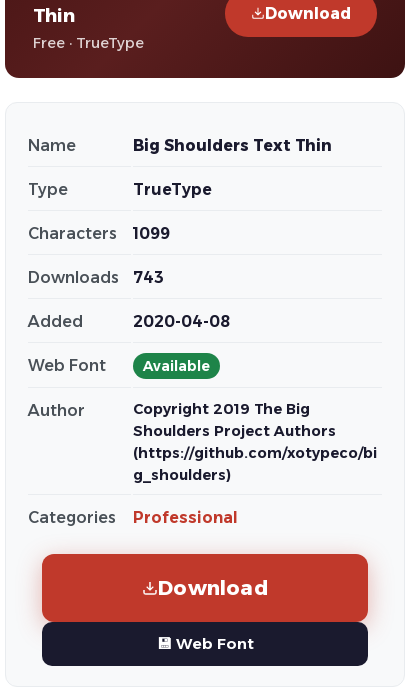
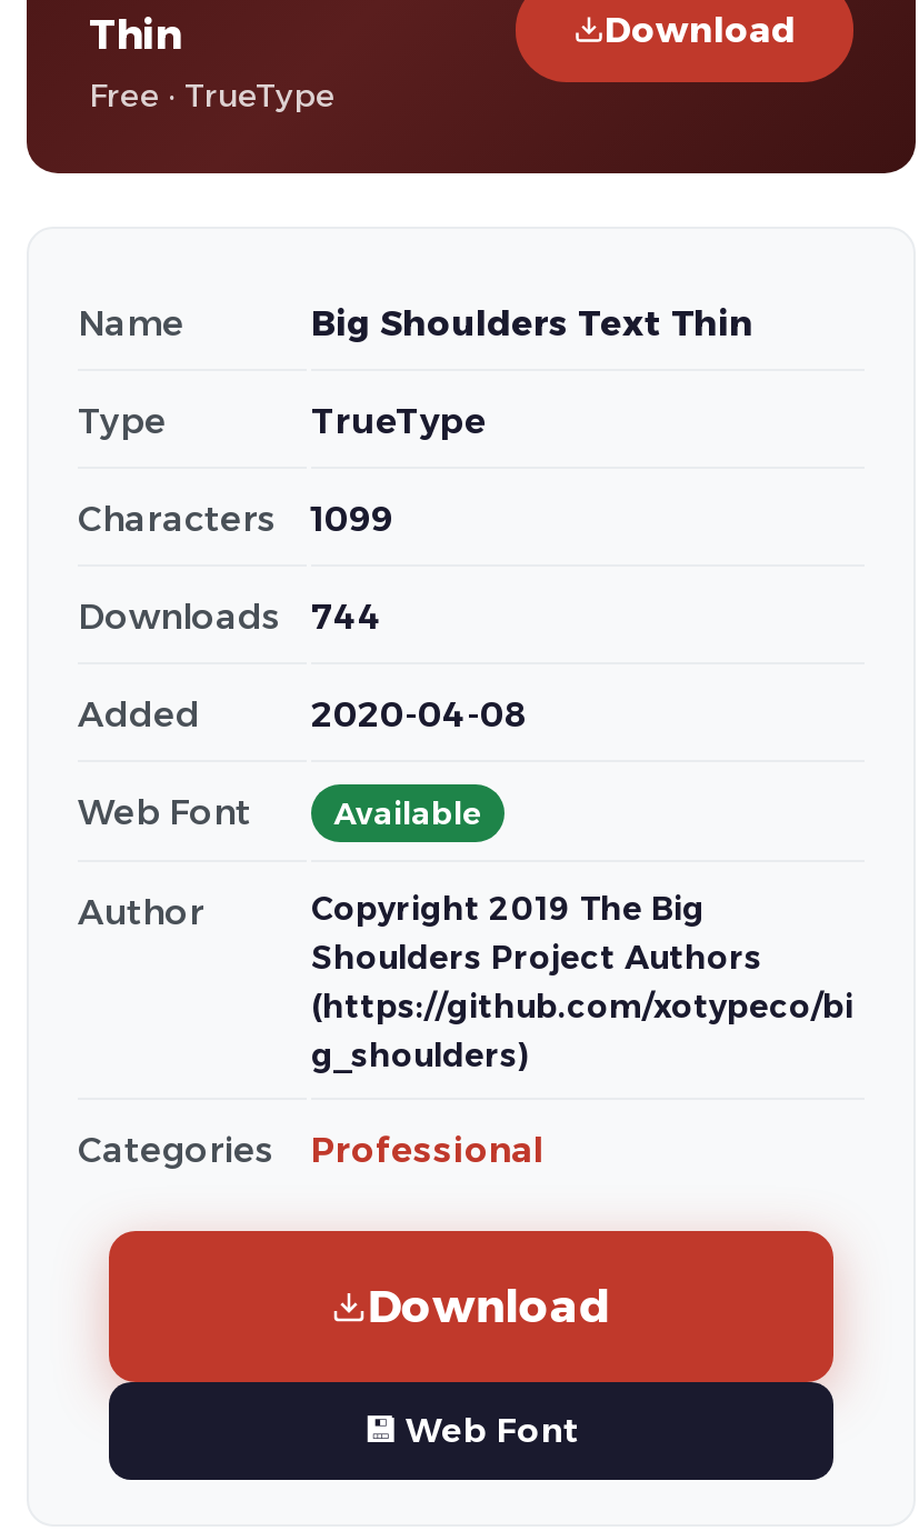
- Downloads 743
+ Downloads 744
